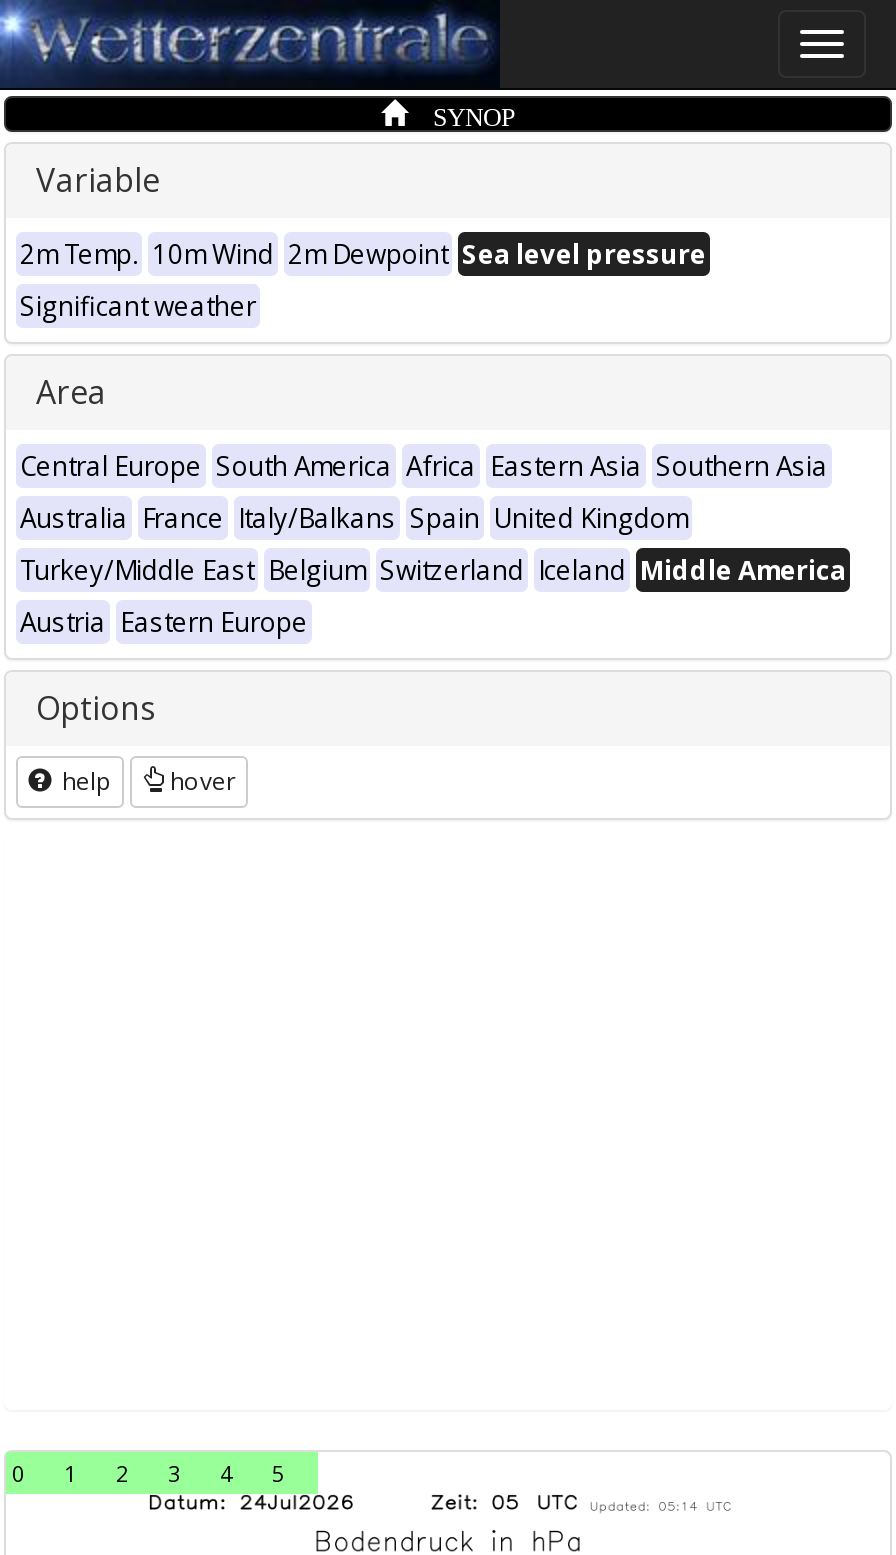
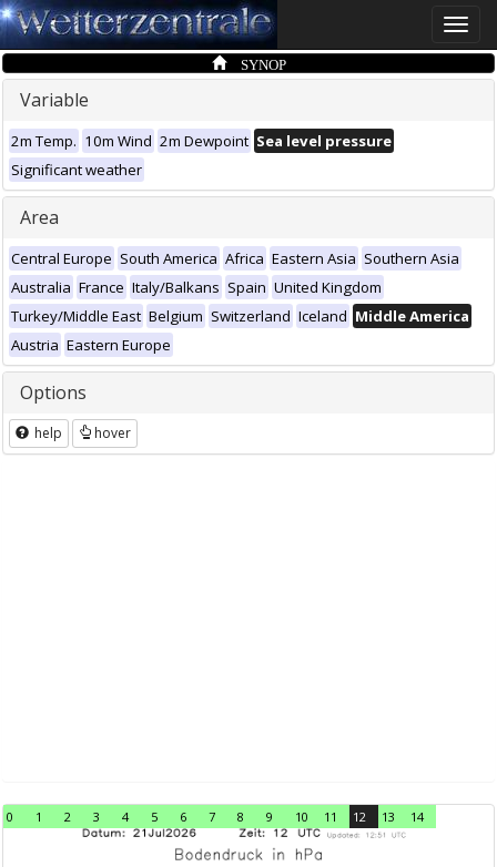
+ 6
+ 7
+ 8
+ 9
+ 10
+ 11
+ 12
+ 13
+ 14
